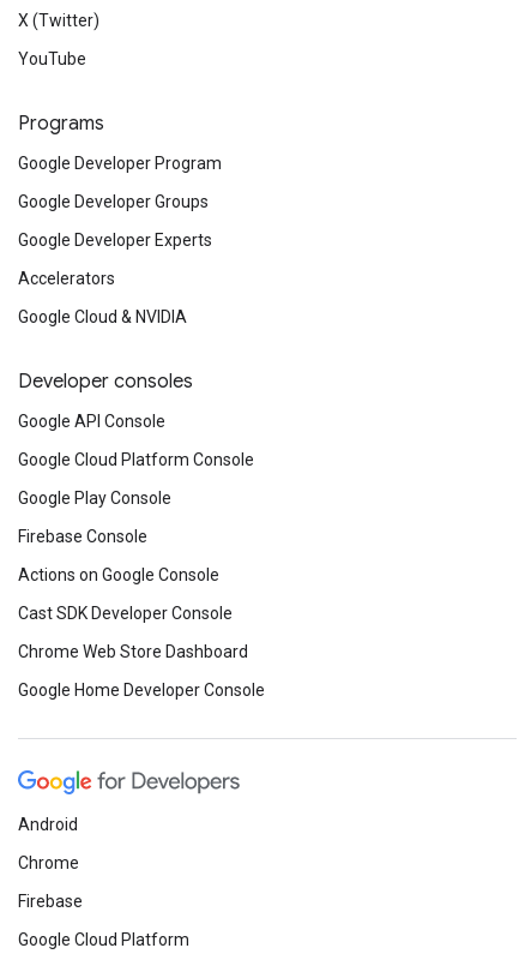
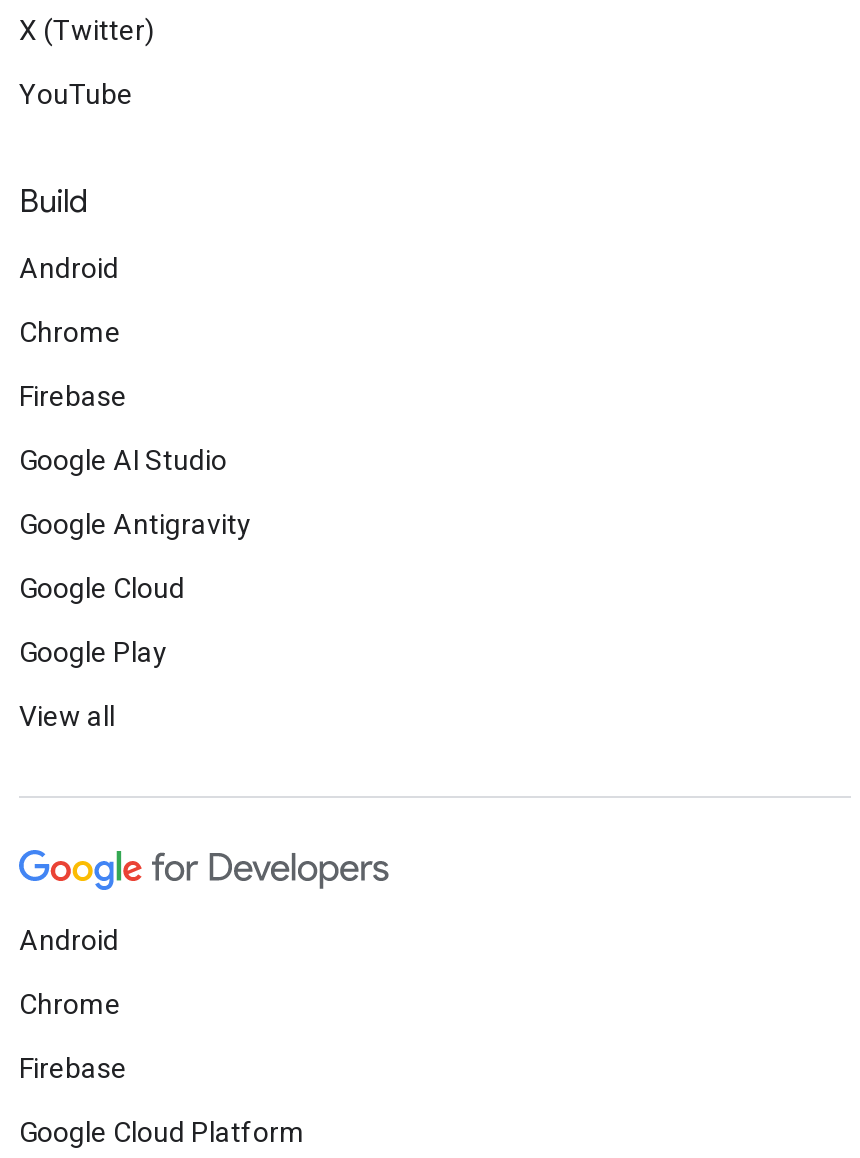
- Programs
- Google Developer Program
- Google Developer Groups
- Google Developer Experts
- Accelerators
- Google Cloud & NVIDIA
- Developer consoles
- Google API Console
- Google Cloud Platform Console
- Google Play Console
- Firebase Console
- Actions on Google Console
- Cast SDK Developer Console
- Chrome Web Store Dashboard
- Google Home Developer Console
+ Build
+ Android
+ Chrome
+ Firebase
+ Google AI Studio
+ Google Antigravity
+ Google Cloud
+ Google Play
+ View all
